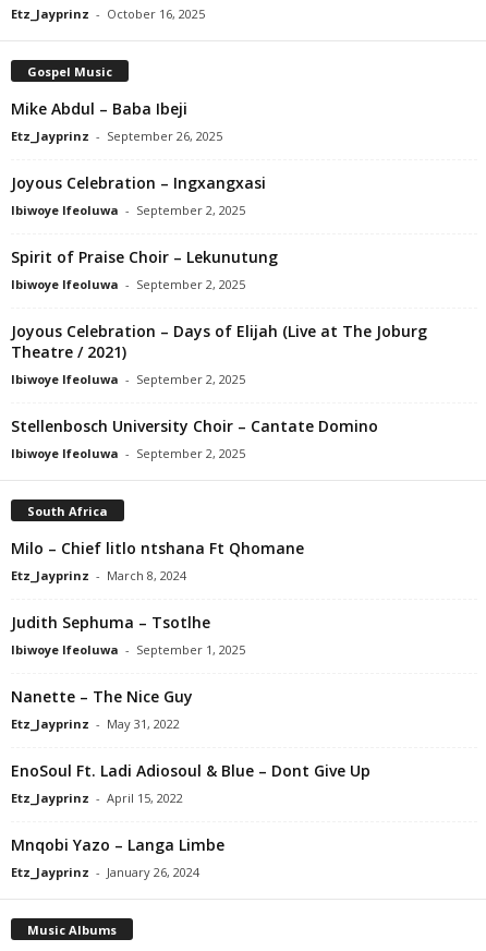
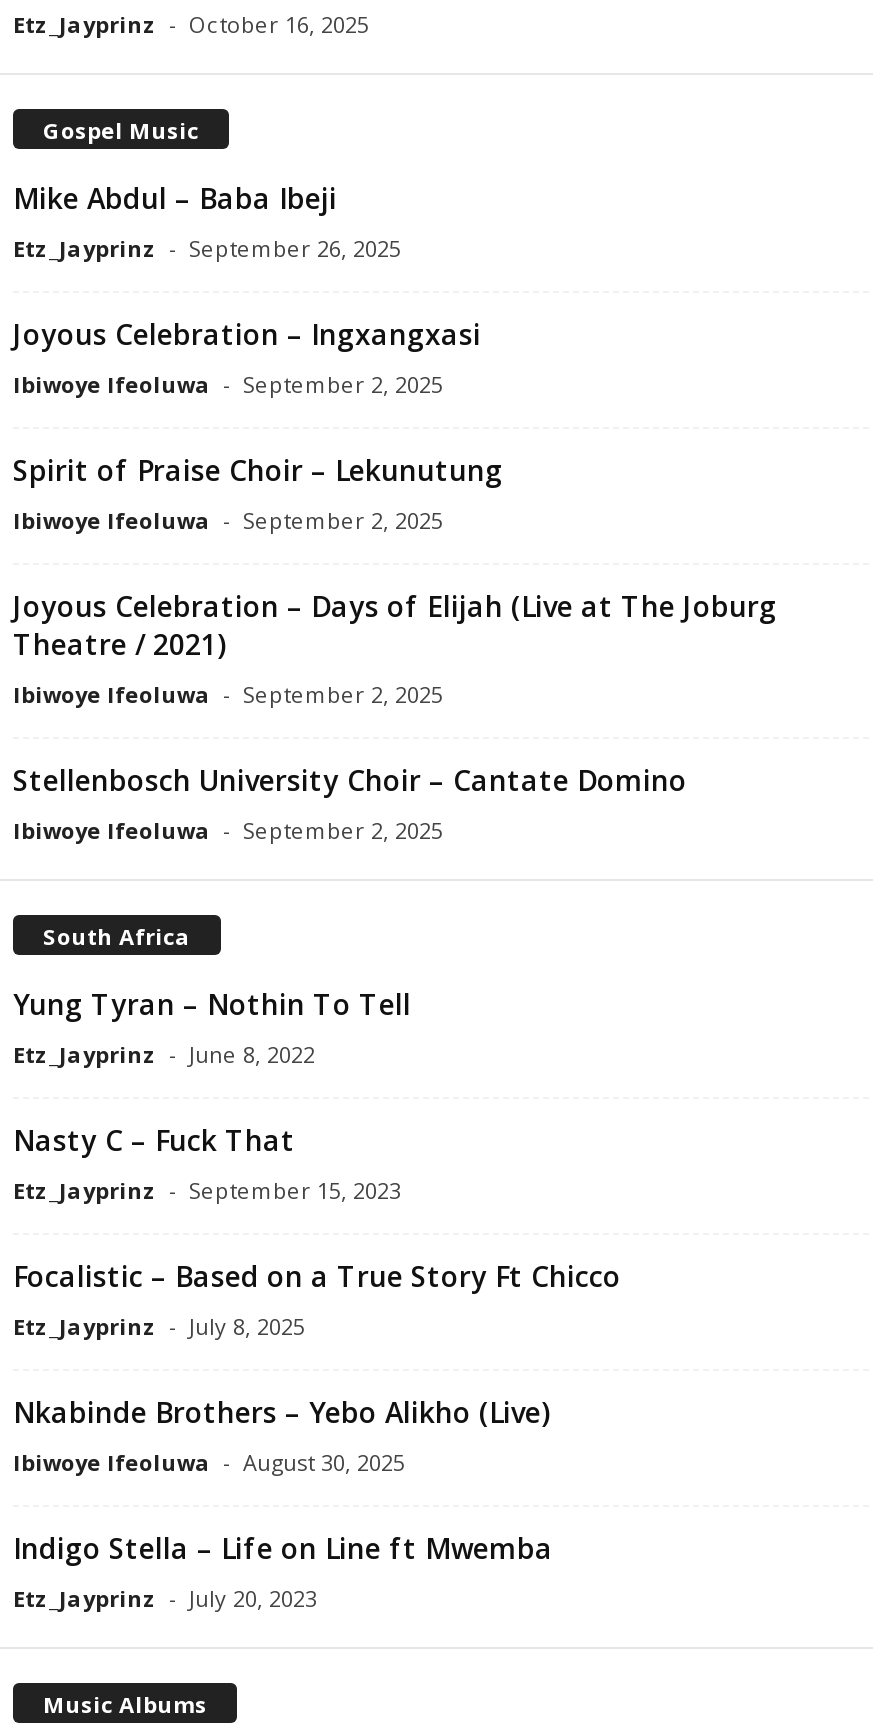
- Milo – Chief litlo ntshana Ft Qhomane
- Etz_Jayprinz - March 8, 2024
+ Yung Tyran – Nothin To Tell
+ Etz_Jayprinz - June 8, 2022

- Judith Sephuma – Tsotlhe
- Ibiwoye Ifeoluwa - September 1, 2025
+ Nasty C – Fuck That
+ Etz_Jayprinz - September 15, 2023

- Nanette – The Nice Guy
- Etz_Jayprinz - May 31, 2022
+ Focalistic – Based on a True Story Ft Chicco
+ Etz_Jayprinz - July 8, 2025

- EnoSoul Ft. Ladi Adiosoul & Blue – Dont Give Up
- Etz_Jayprinz - April 15, 2022
+ Nkabinde Brothers – Yebo Alikho (Live)
+ Ibiwoye Ifeoluwa - August 30, 2025

- Mnqobi Yazo – Langa Limbe
- Etz_Jayprinz - January 26, 2024
+ Indigo Stella – Life on Line ft Mwemba
+ Etz_Jayprinz - July 20, 2023
